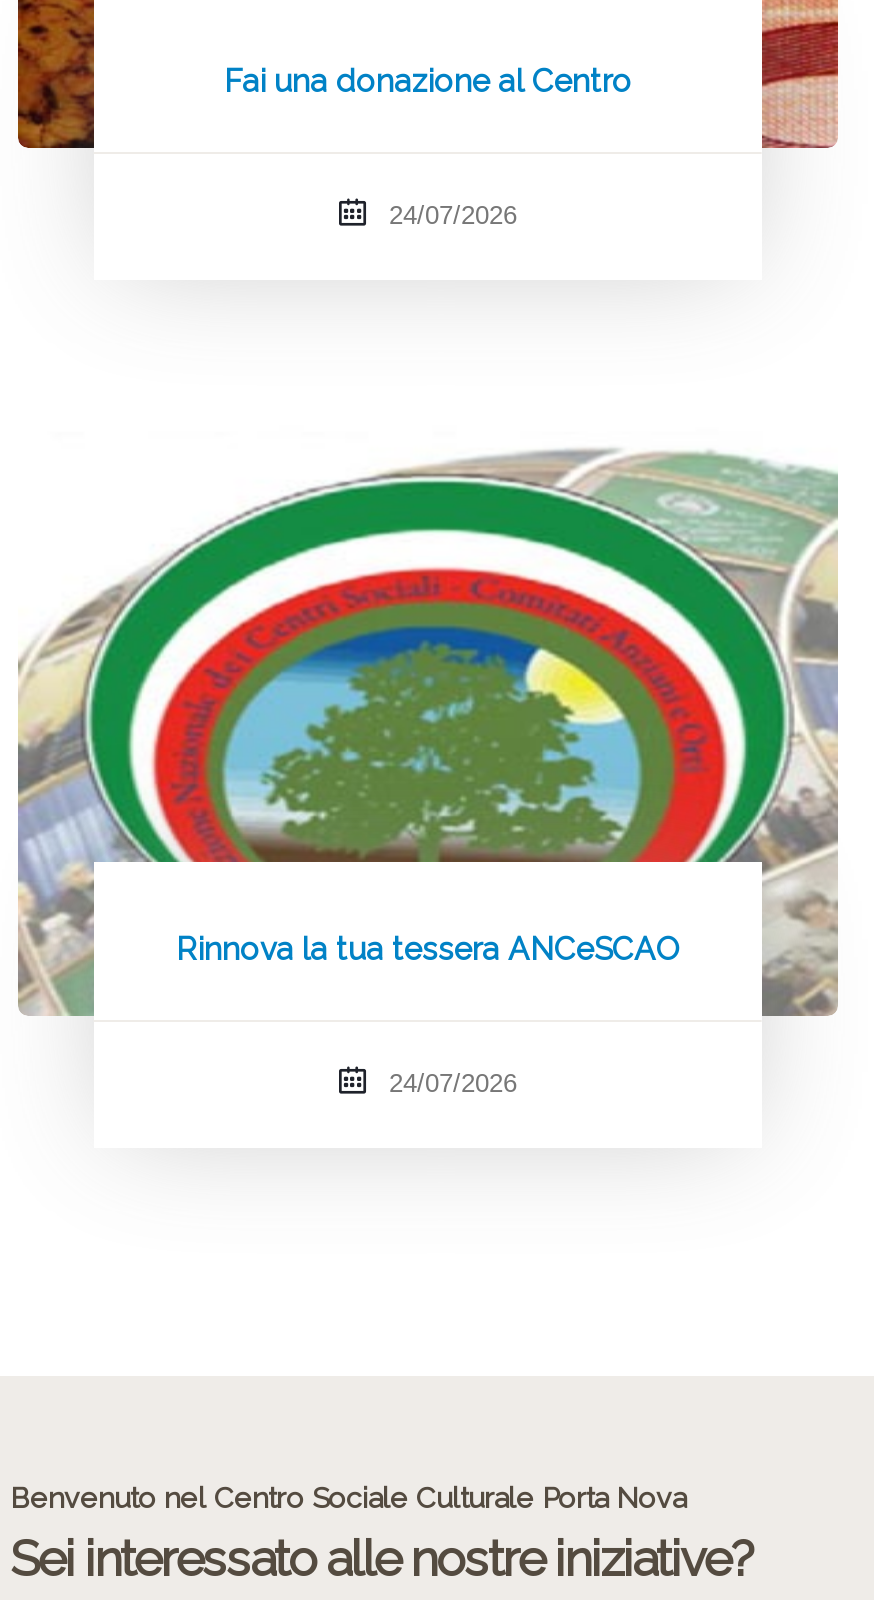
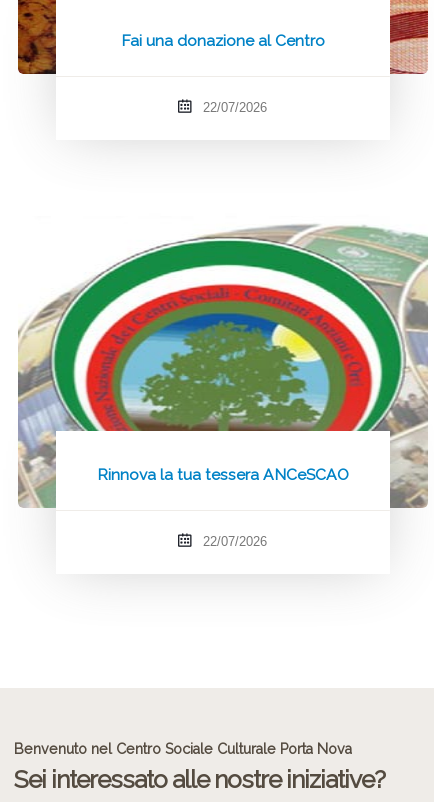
- 24/07/2026
+ 22/07/2026

- 24/07/2026
+ 22/07/2026
